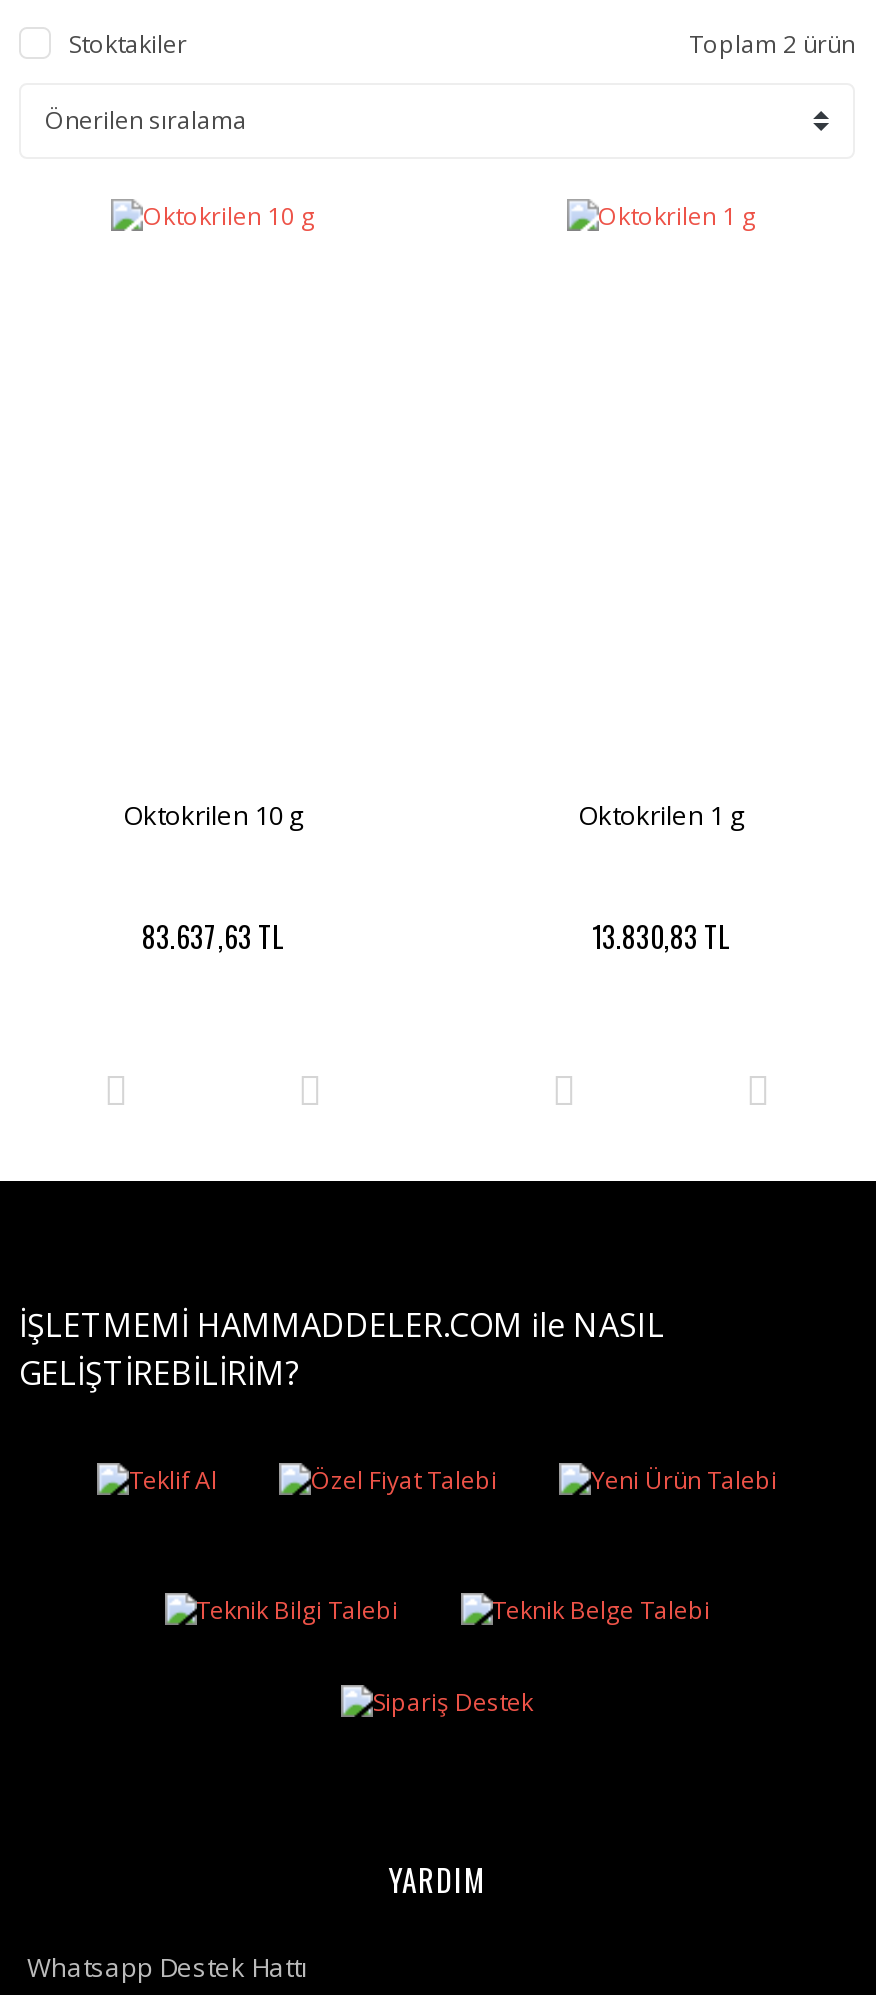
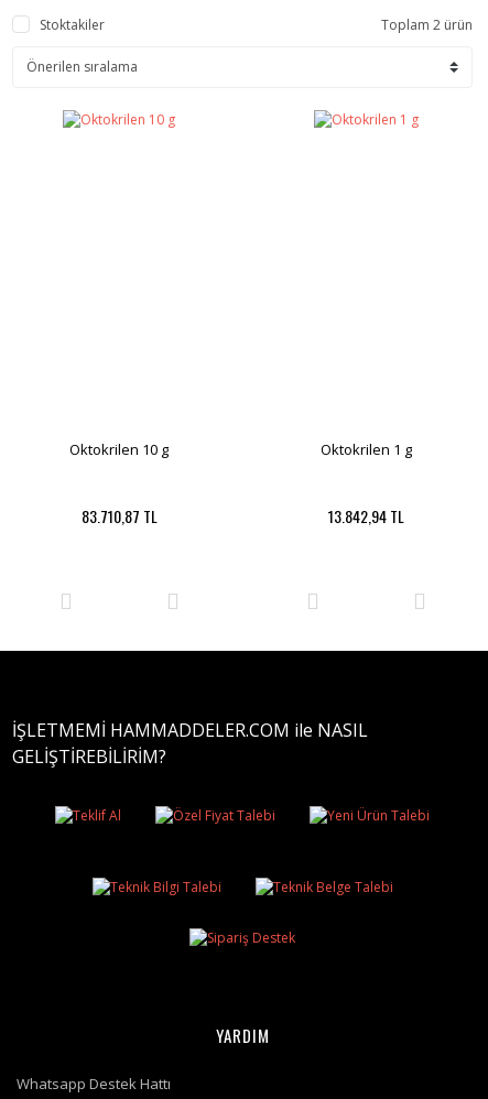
- 83.637,63 TL
+ 83.710,87 TL

- 13.830,83 TL
+ 13.842,94 TL
